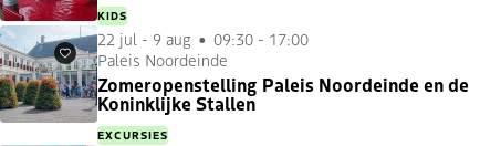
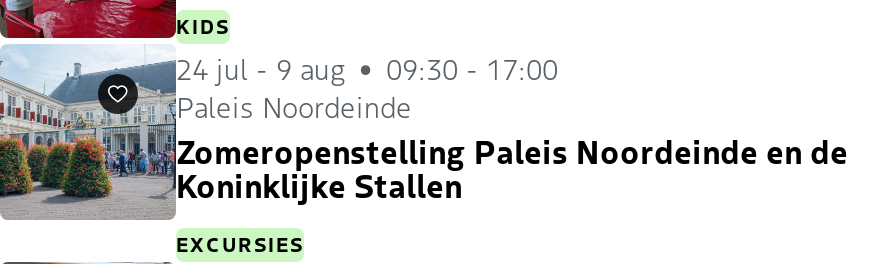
- 22 jul - 9 aug 09:30 - 17:00
+ 24 jul - 9 aug 09:30 - 17:00
